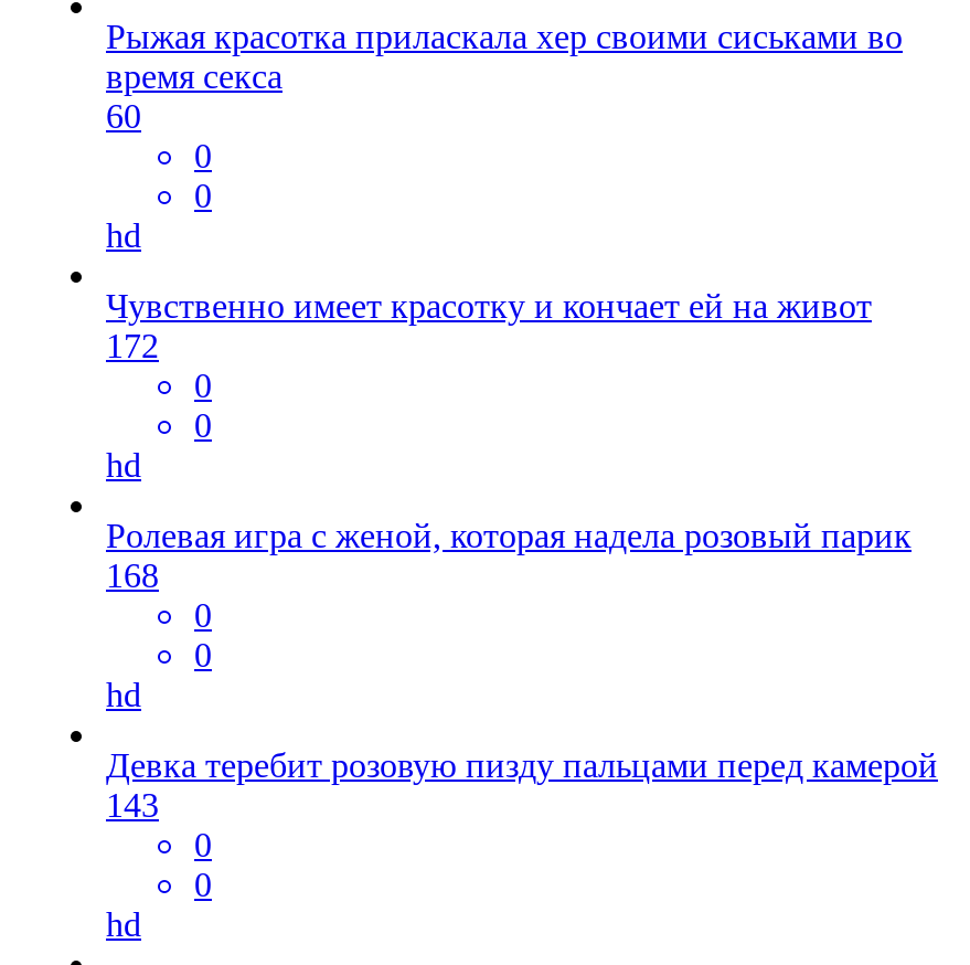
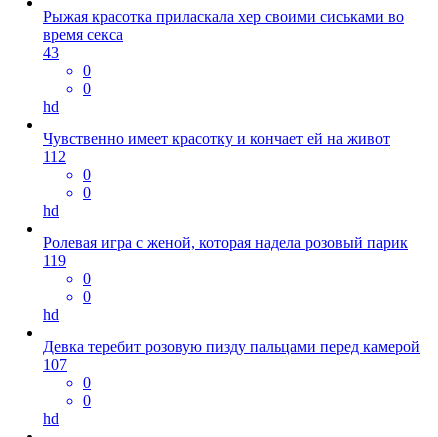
- 60
+ 43

- 172
+ 112

- 168
+ 119

- 143
+ 107
